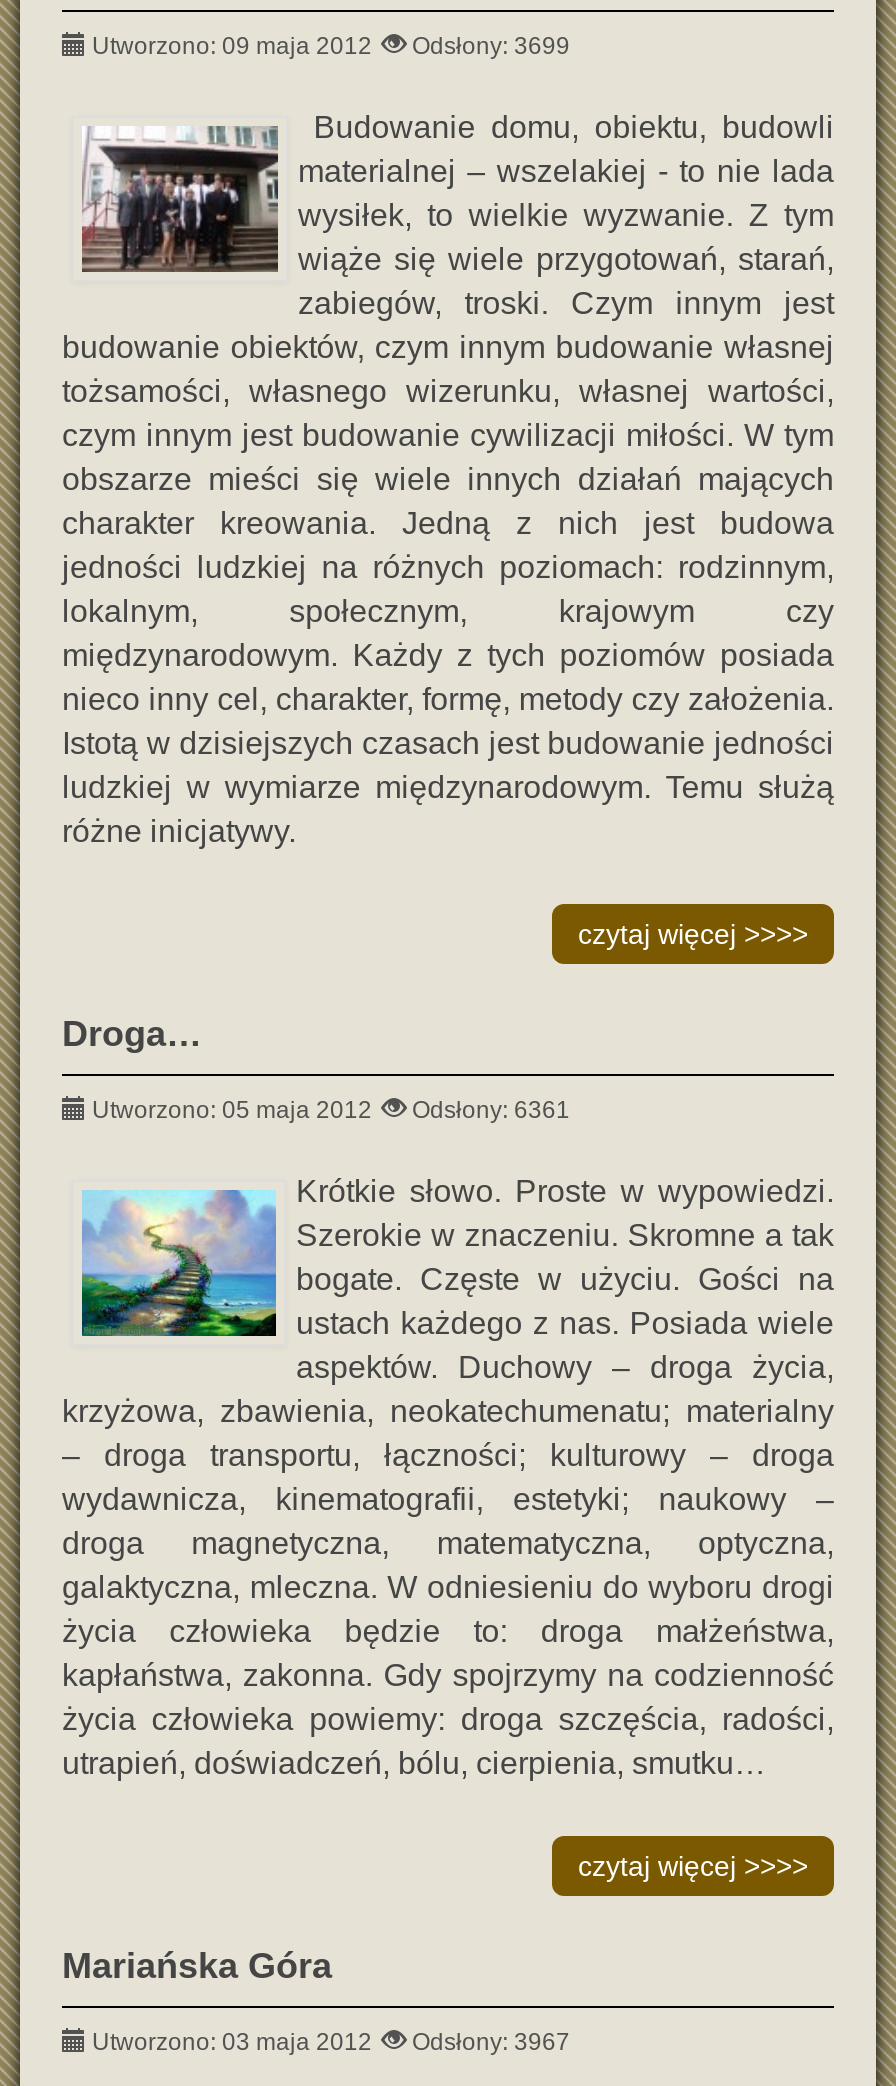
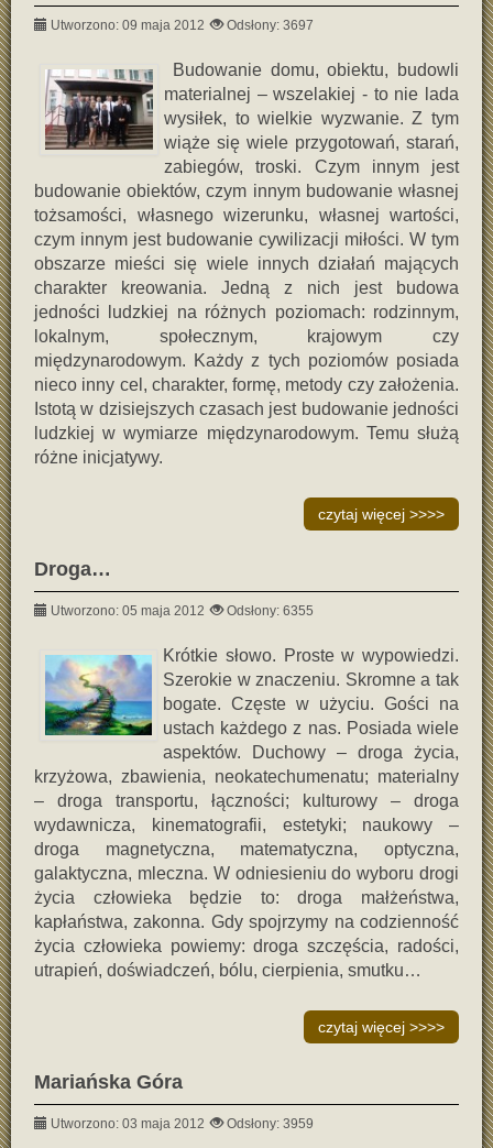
- Utworzono: 09 maja 2012 Odsłony: 3699
+ Utworzono: 09 maja 2012 Odsłony: 3697

- Utworzono: 05 maja 2012 Odsłony: 6361
+ Utworzono: 05 maja 2012 Odsłony: 6355

- Utworzono: 03 maja 2012 Odsłony: 3967
+ Utworzono: 03 maja 2012 Odsłony: 3959
